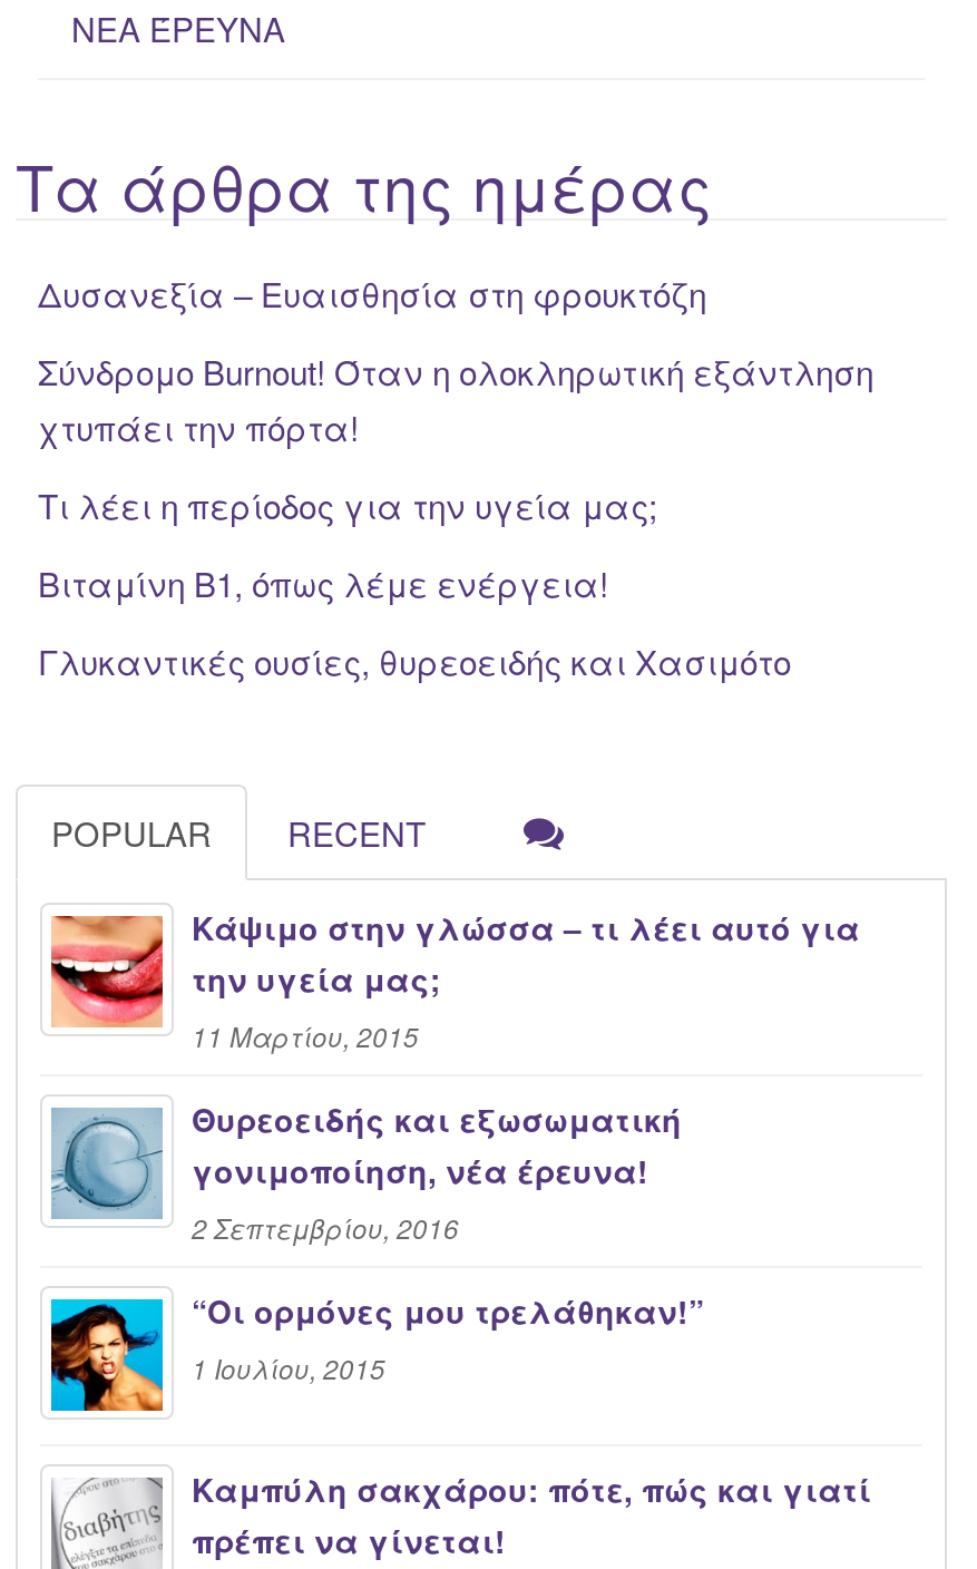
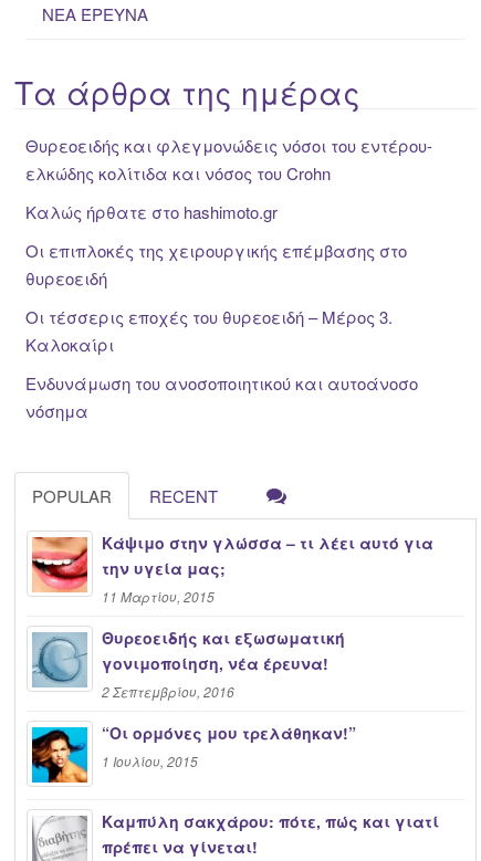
- Δυσανεξία – Ευαισθησία στη φρουκτόζη
+ Θυρεοειδής και φλεγμονώδεις νόσοι του εντέρου-
+ ελκώδης κολίτιδα και νόσος του Crohn

- Σύνδρομο Burnout! Όταν η ολοκληρωτική εξάντληση
- χτυπάει την πόρτα!
+ Καλώς ήρθατε στο hashimoto.gr

- Τι λέει η περίοδος για την υγεία μας;
+ Οι επιπλοκές της χειρουργικής επέμβασης στο
+ θυρεοειδή

- Βιταμίνη Β1, όπως λέμε ενέργεια!
+ Οι τέσσερις εποχές του θυρεοειδή – Μέρος 3.
+ Καλοκαίρι

- Γλυκαντικές ουσίες, θυρεοειδής και Χασιμότο
+ Ενδυνάμωση του ανοσοποιητικού και αυτοάνοσο
+ νόσημα
